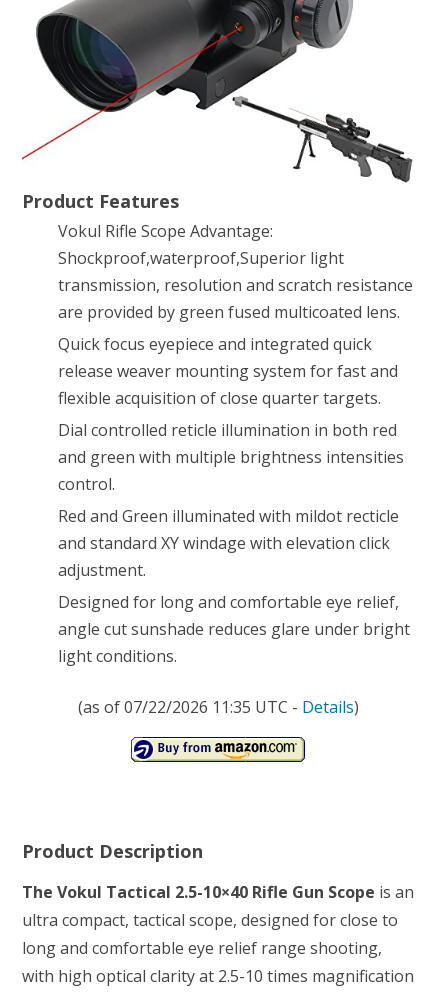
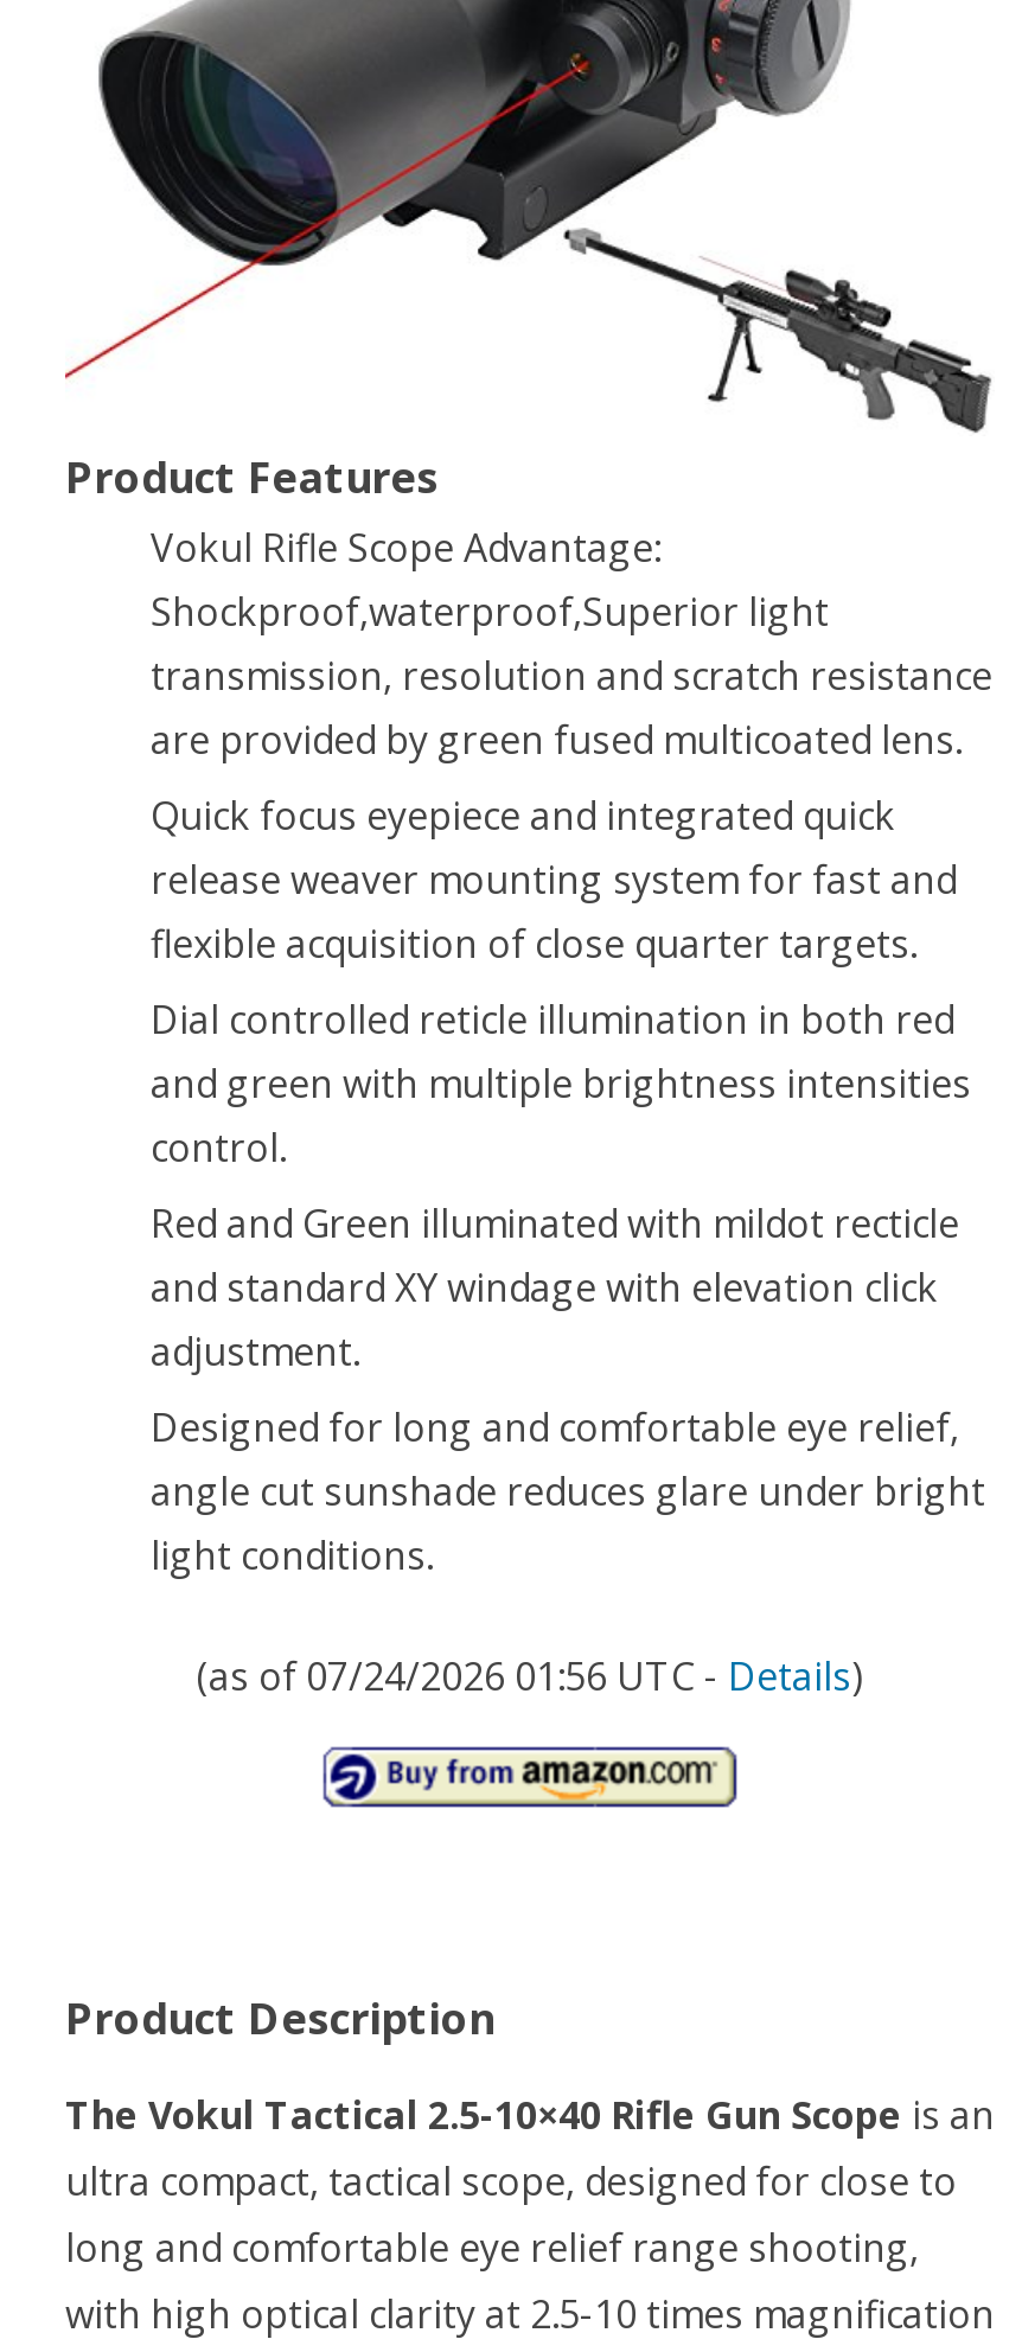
- (as of 07/22/2026 11:35 UTC - Details)
+ (as of 07/24/2026 01:56 UTC - Details)
